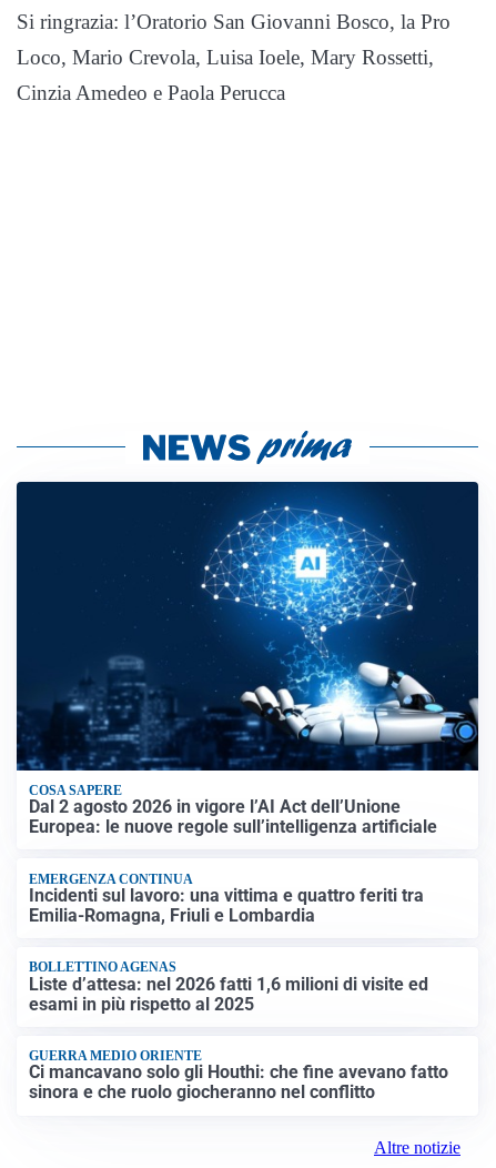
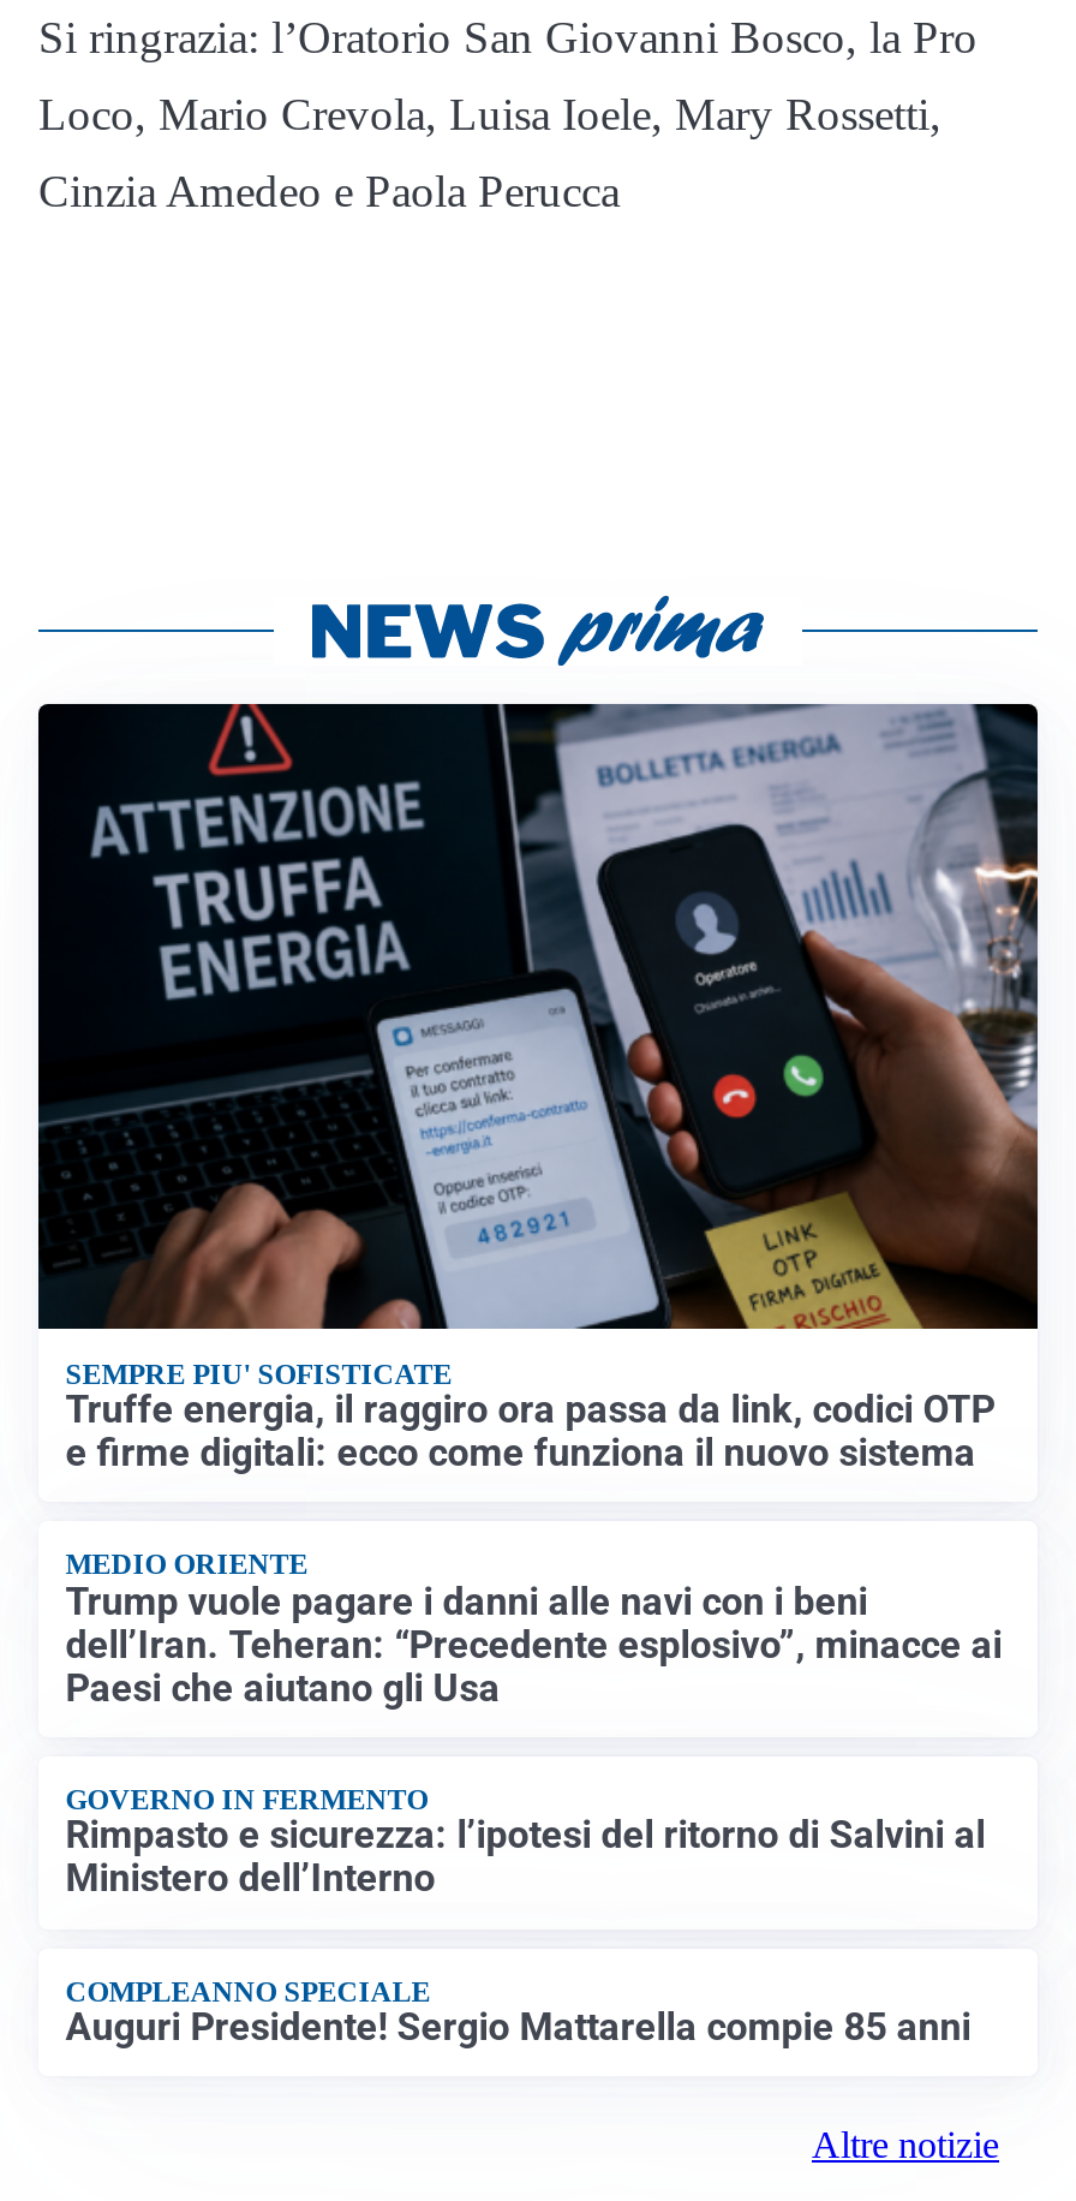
- [image]
- COSA SAPERE
- Dal 2 agosto 2026 in vigore l’AI Act dell’Unione
- Europea: le nuove regole sull’intelligenza artificiale
+ [image]
+ SEMPRE PIU' SOFISTICATE
+ Truffe energia, il raggiro ora passa da link, codici OTP
+ e firme digitali: ecco come funziona il nuovo sistema

- EMERGENZA CONTINUA
- Incidenti sul lavoro: una vittima e quattro feriti tra
- Emilia-Romagna, Friuli e Lombardia
+ MEDIO ORIENTE
+ Trump vuole pagare i danni alle navi con i beni
+ dell’Iran. Teheran: “Precedente esplosivo”, minacce ai
+ Paesi che aiutano gli Usa

- BOLLETTINO AGENAS
- Liste d’attesa: nel 2026 fatti 1,6 milioni di visite ed
- esami in più rispetto al 2025
+ GOVERNO IN FERMENTO
+ Rimpasto e sicurezza: l’ipotesi del ritorno di Salvini al
+ Ministero dell’Interno

- GUERRA MEDIO ORIENTE
- Ci mancavano solo gli Houthi: che fine avevano fatto
- sinora e che ruolo giocheranno nel conflitto
+ COMPLEANNO SPECIALE
+ Auguri Presidente! Sergio Mattarella compie 85 anni
